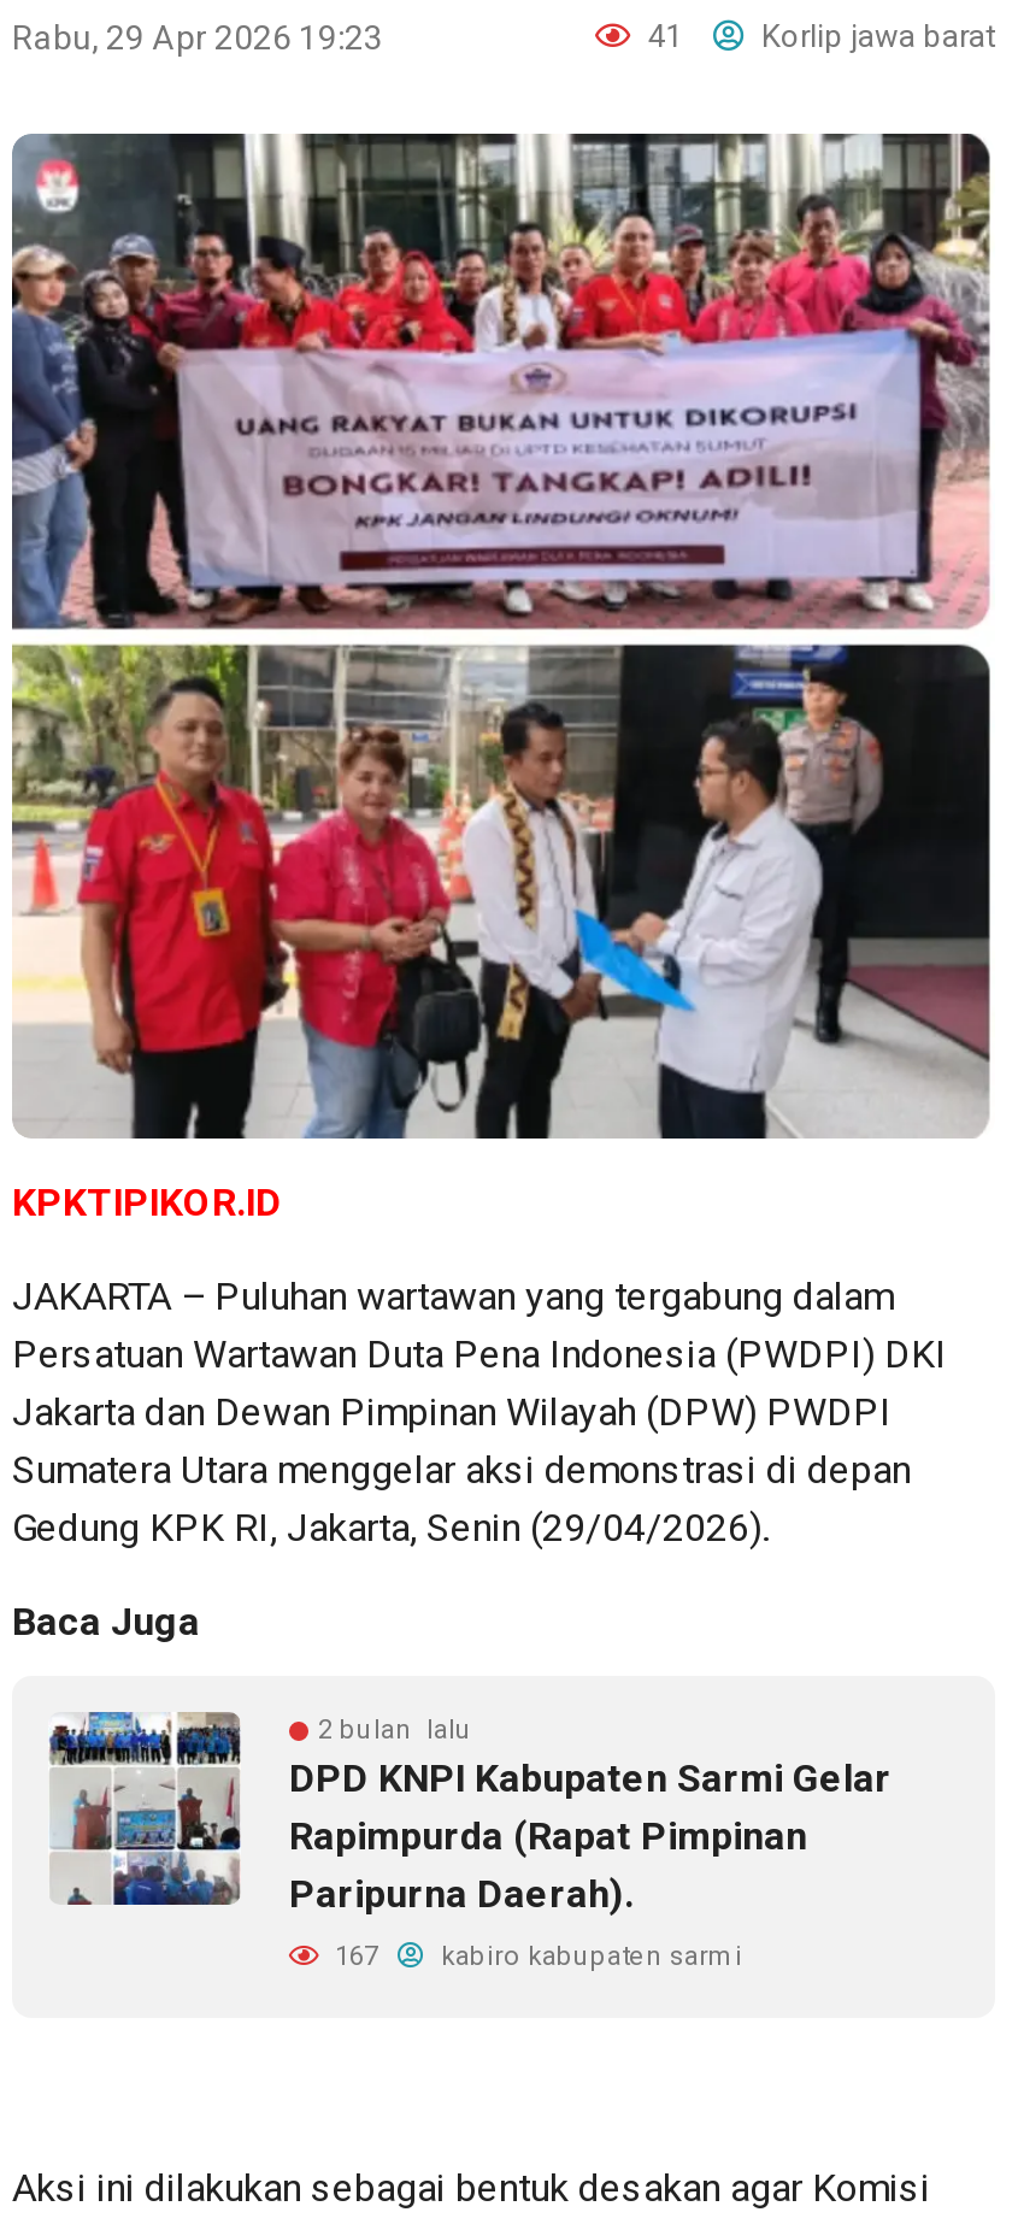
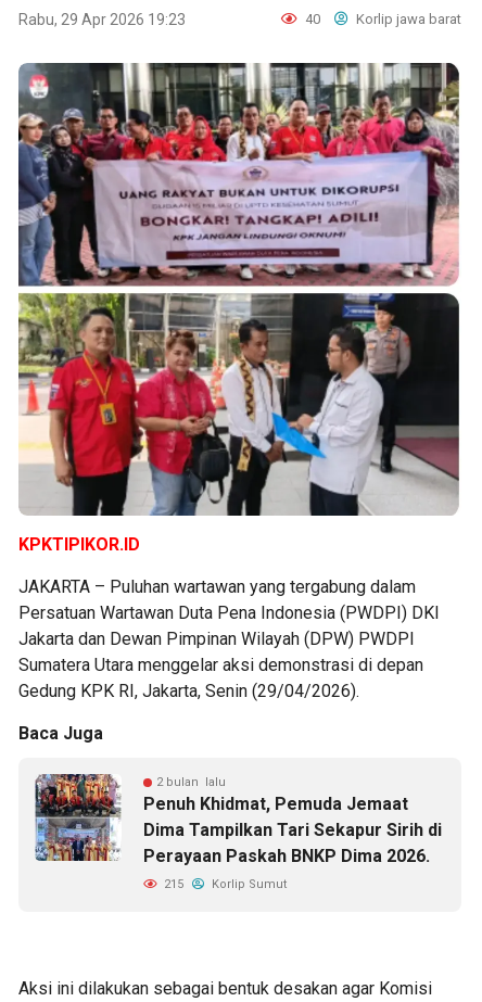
- 41 Korlip jawa barat
+ 40 Korlip jawa barat

- [image]
- DPD KNPI Kabupaten Sarmi Gelar
- Rapimpurda (Rapat Pimpinan
- Paripurna Daerah).
+ [image]
+ Penuh Khidmat, Pemuda Jemaat
+ Dima Tampilkan Tari Sekapur Sirih di
+ Perayaan Paskah BNKP Dima 2026.

- 167
- kabiro kabupaten sarmi
+ 215
+ Korlip Sumut
